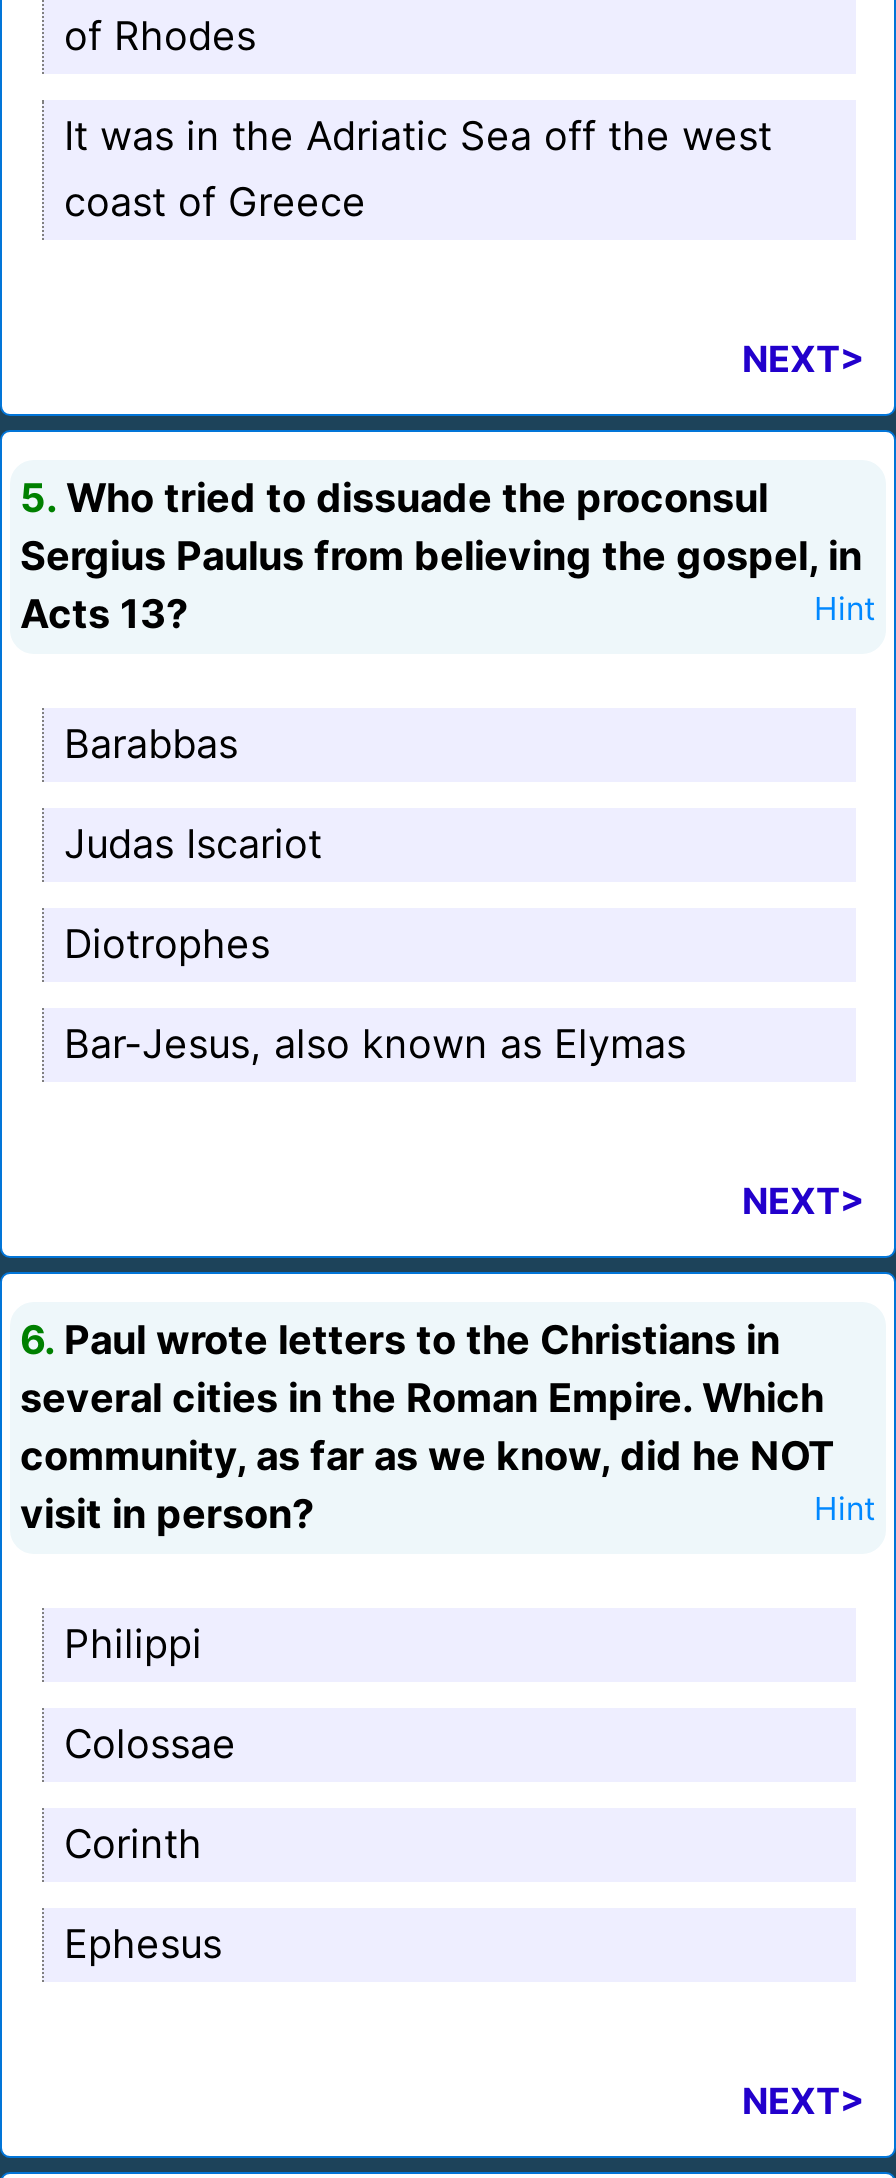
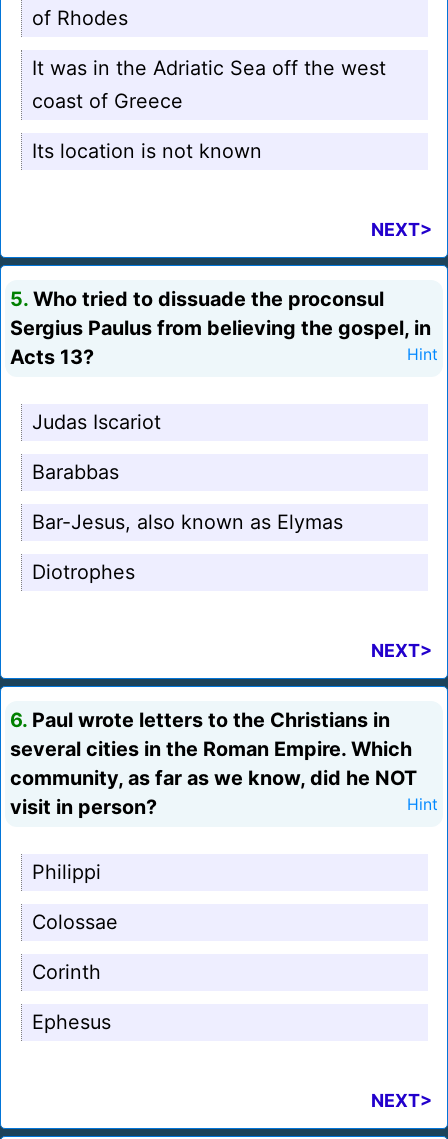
+ Its location is not known

moved down: Barabbas

moved down: Diotrophes
